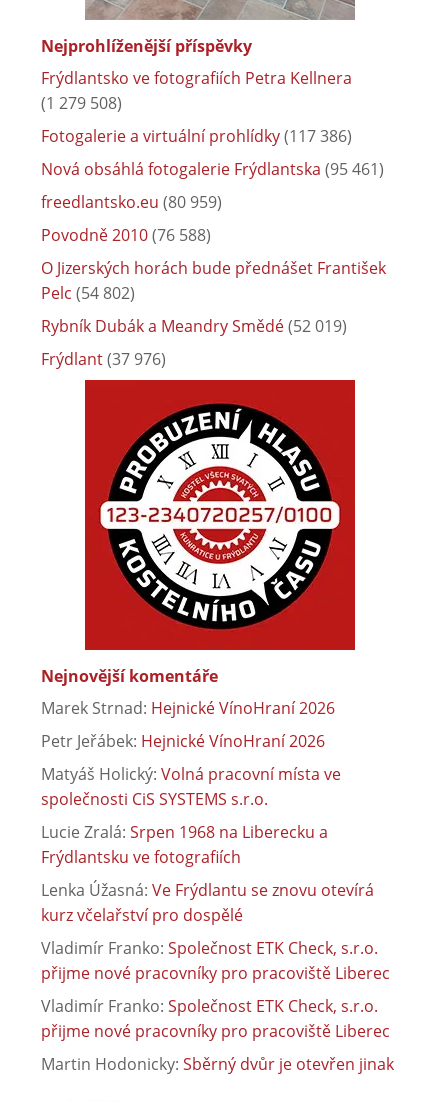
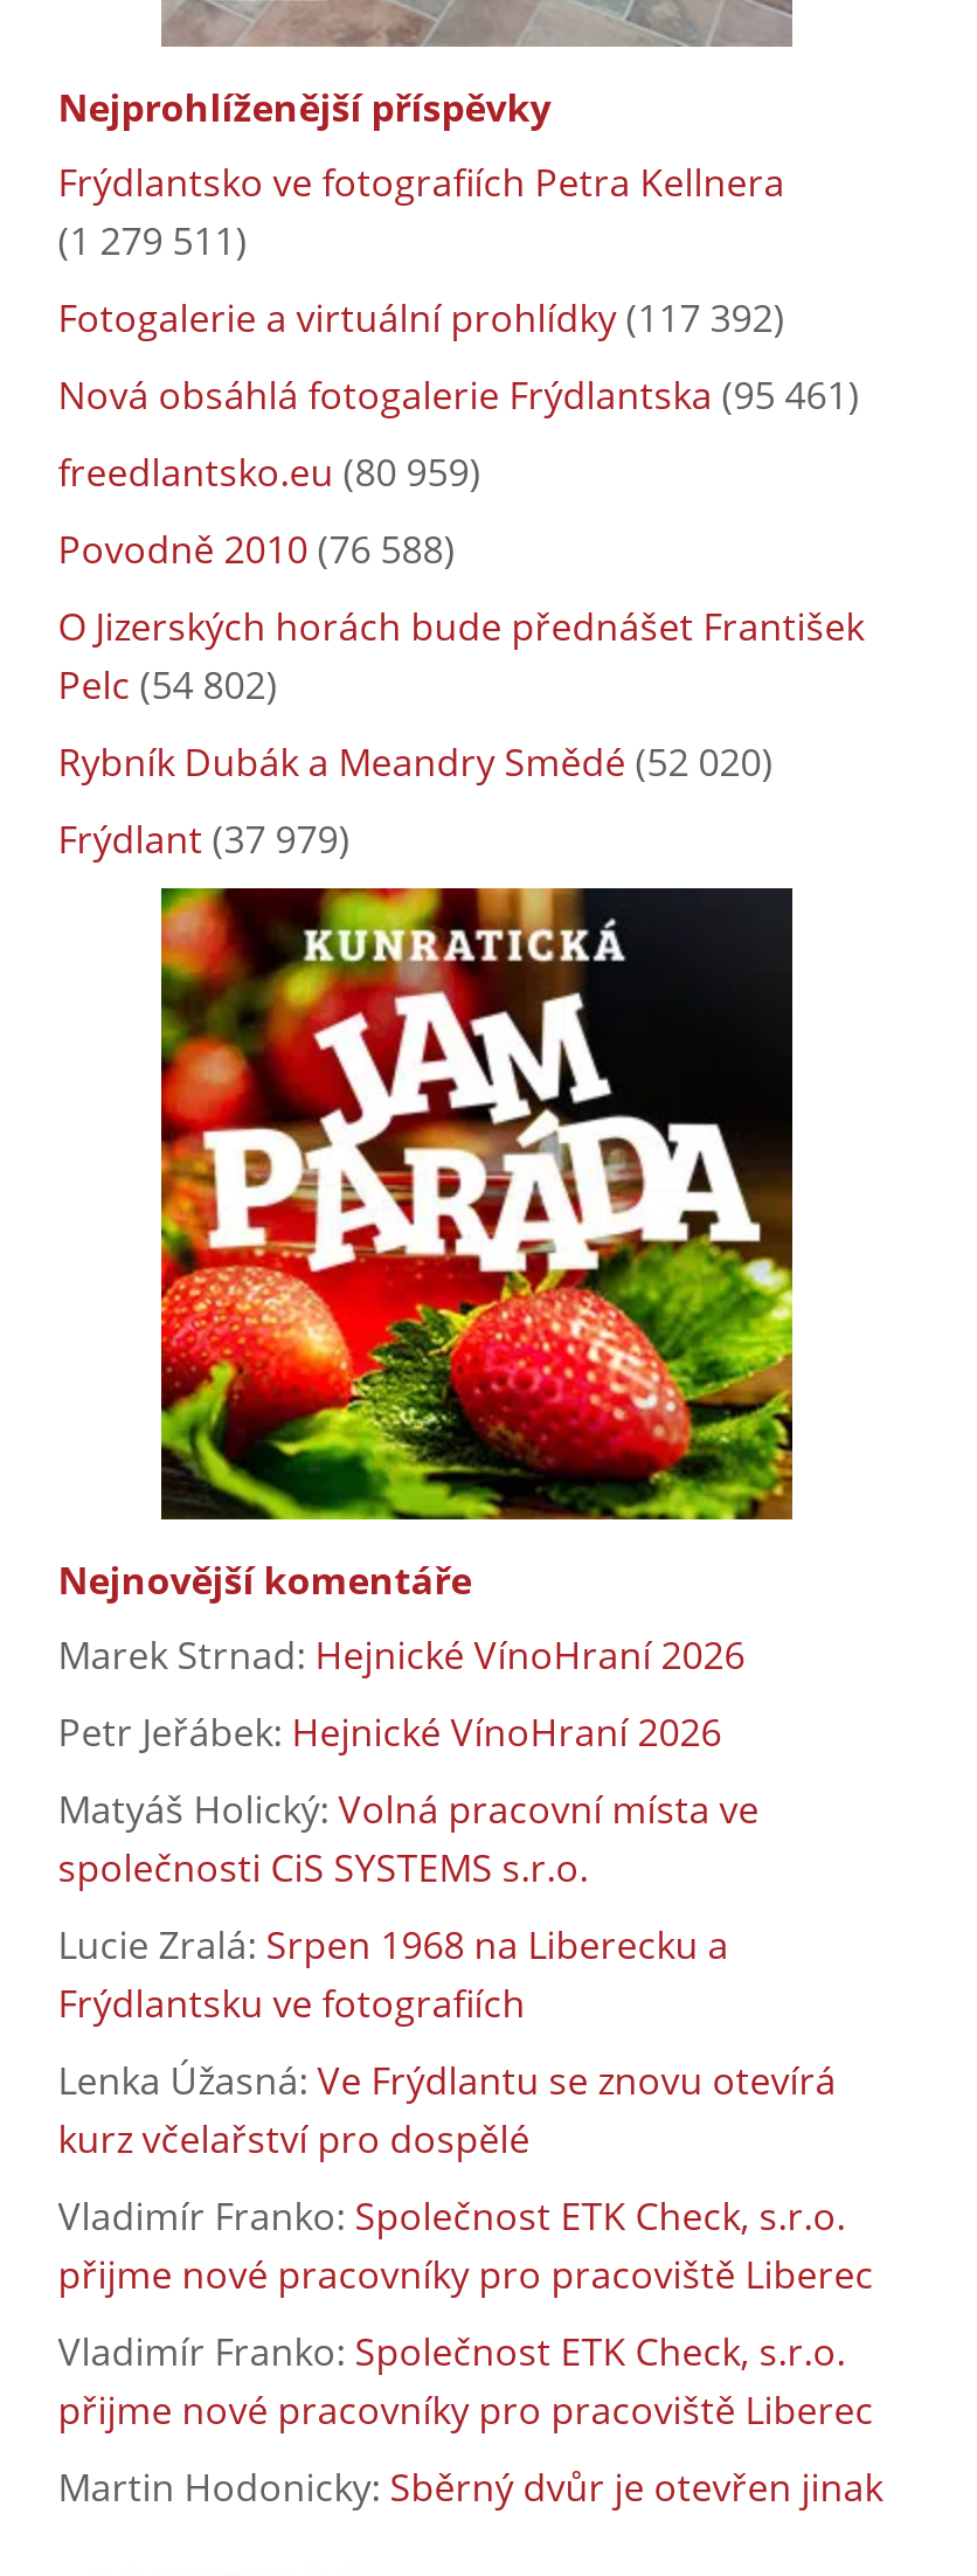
- (1 279 508)
+ (1 279 511)

- Fotogalerie a virtuální prohlídky (117 386)
+ Fotogalerie a virtuální prohlídky (117 392)

- Rybník Dubák a Meandry Smědé (52 019)
+ Rybník Dubák a Meandry Smědé (52 020)

- Frýdlant (37 976)
+ Frýdlant (37 979)

- [image]
+ [image]
